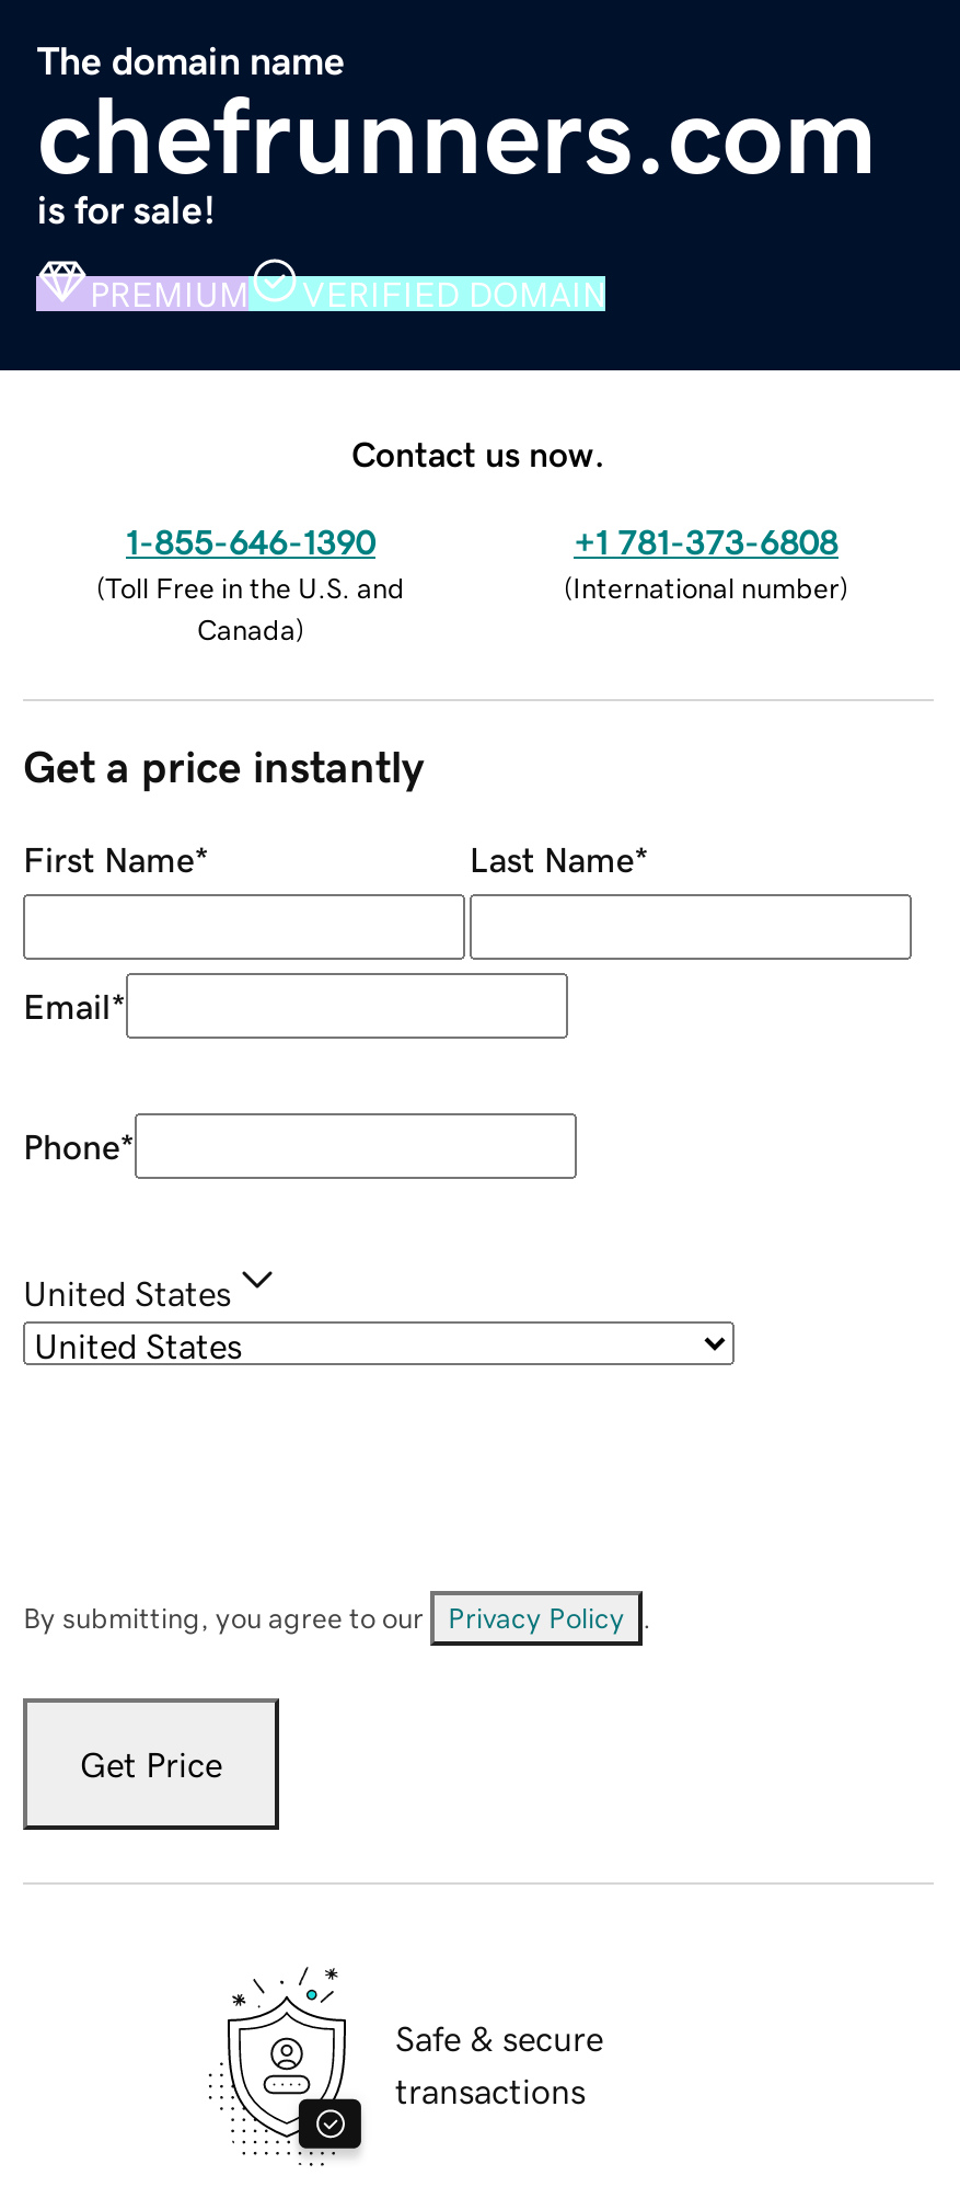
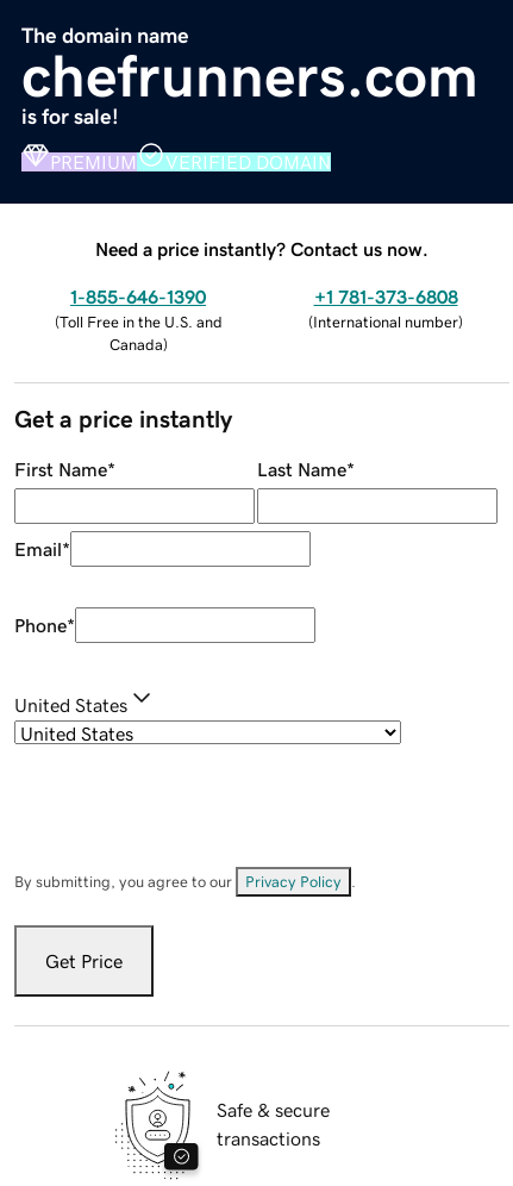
- Contact us now.
+ Need a price instantly? Contact us now.
